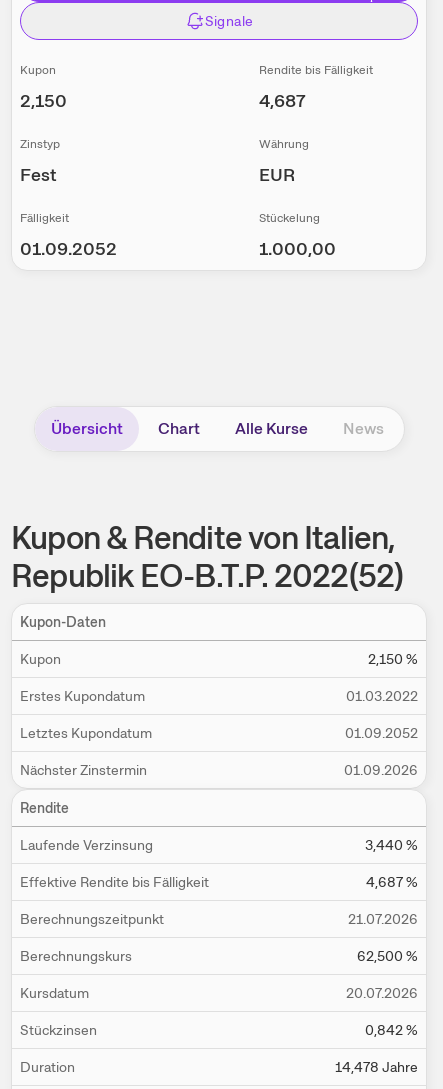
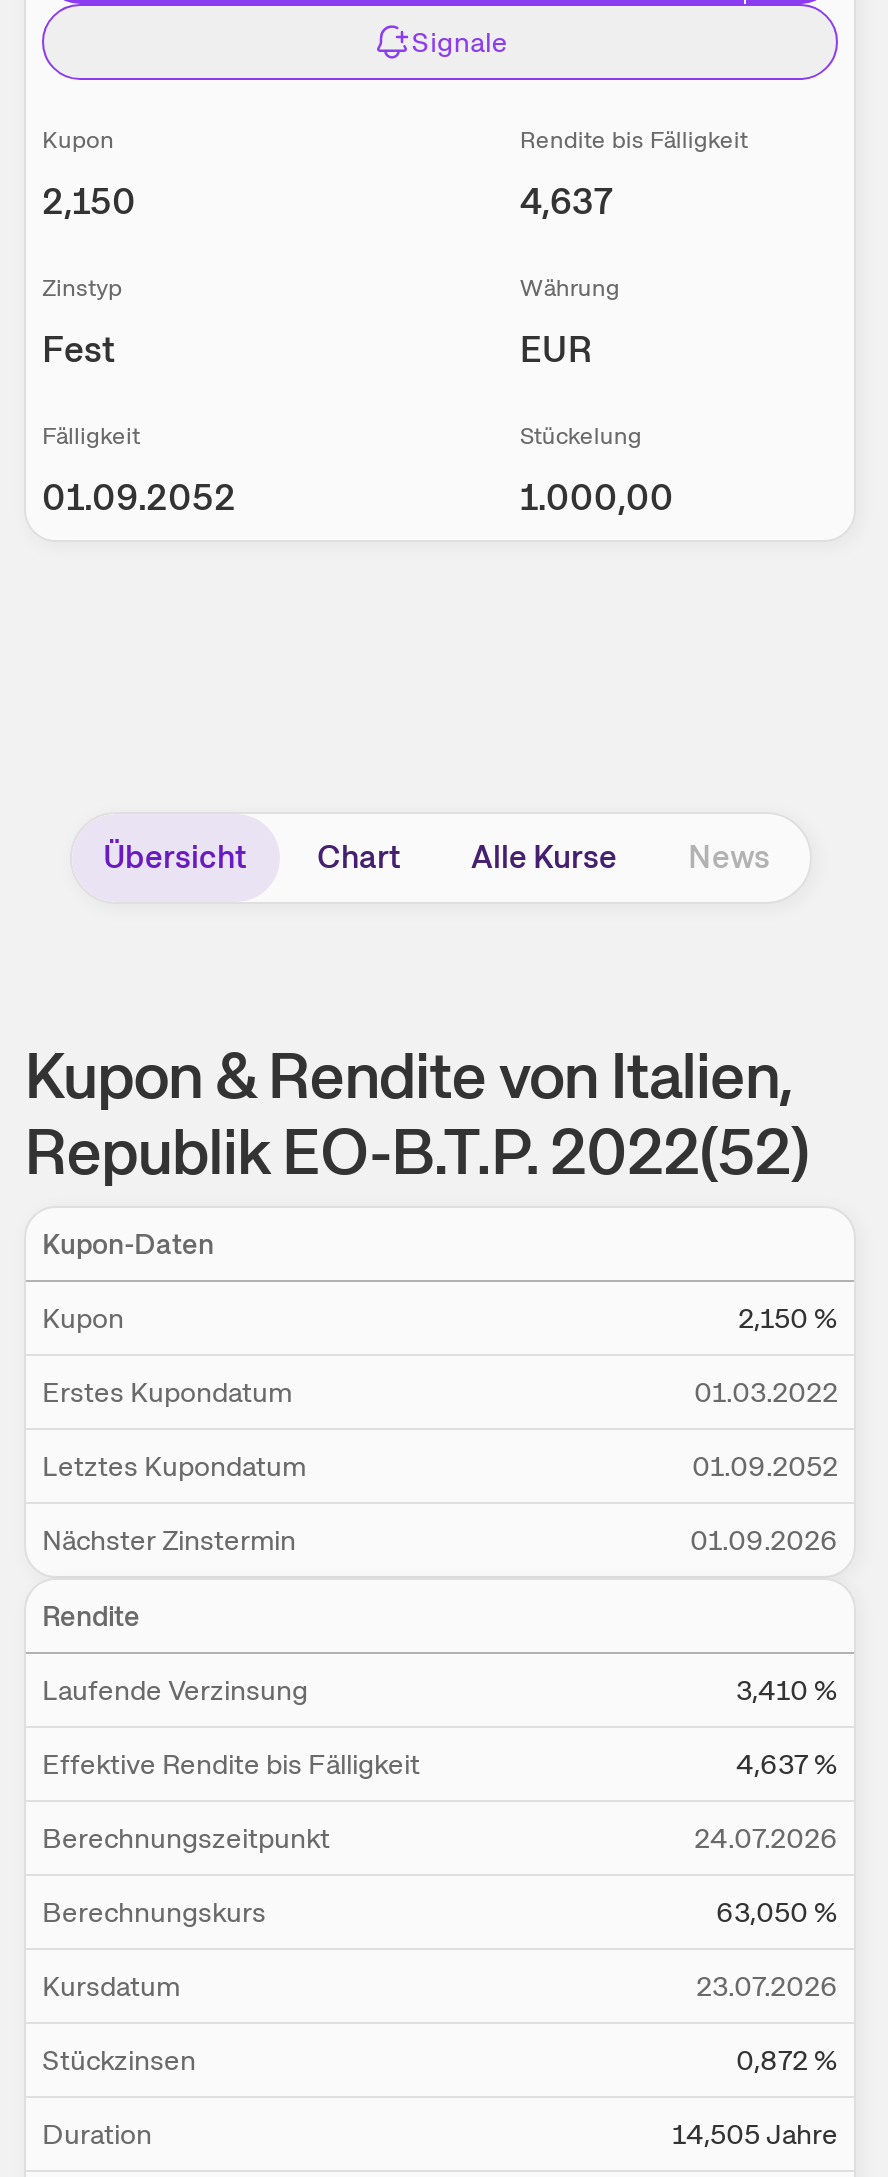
- 4,687
+ 4,637

- 3,440 %
+ 3,410 %

- 4,687 %
+ 4,637 %

- 21.07.2026
+ 24.07.2026

- 62,500 %
+ 63,050 %

- 20.07.2026
+ 23.07.2026

- 0,842 %
+ 0,872 %

- 14,478 Jahre
+ 14,505 Jahre
